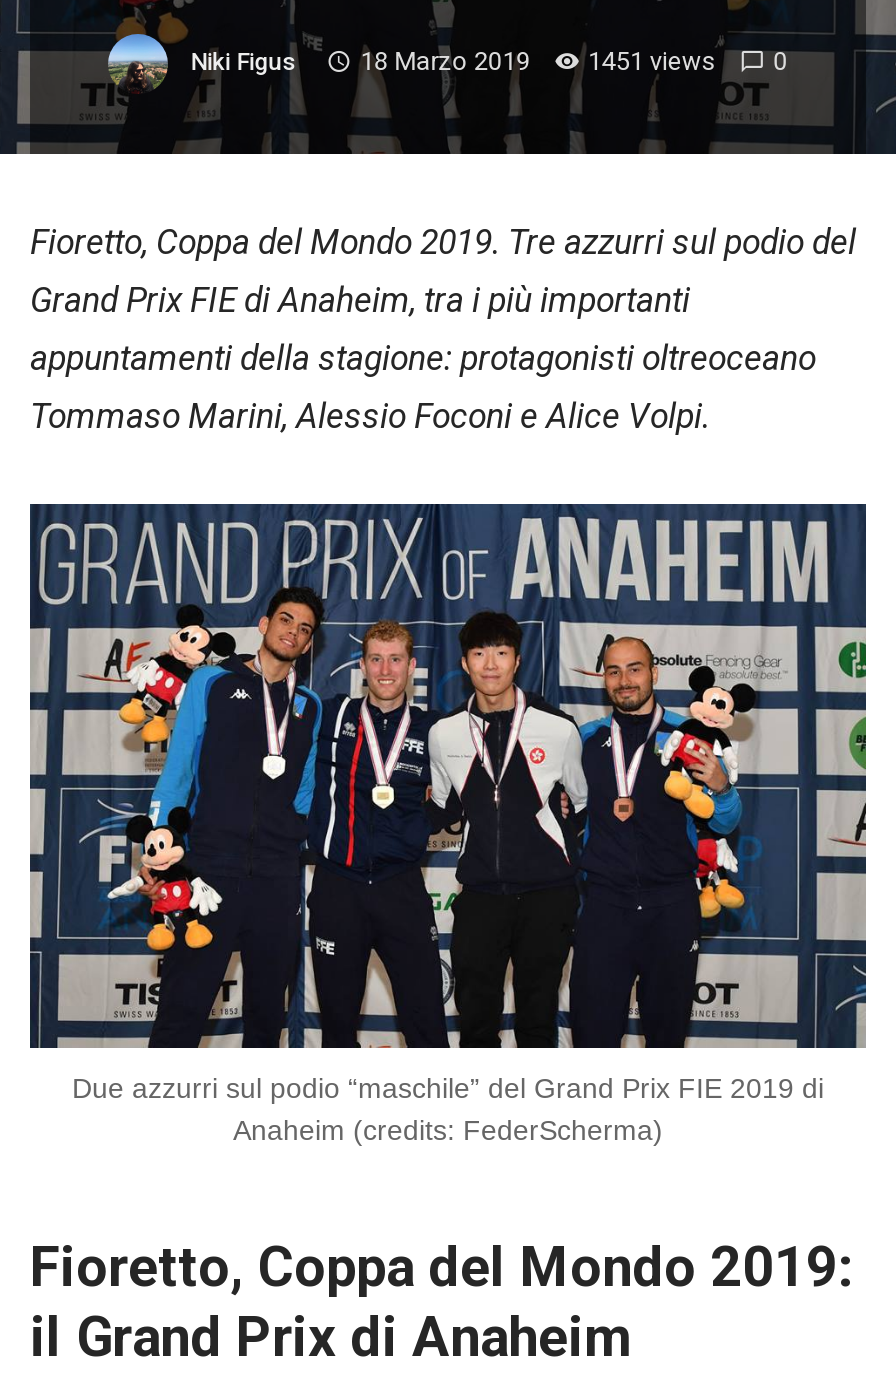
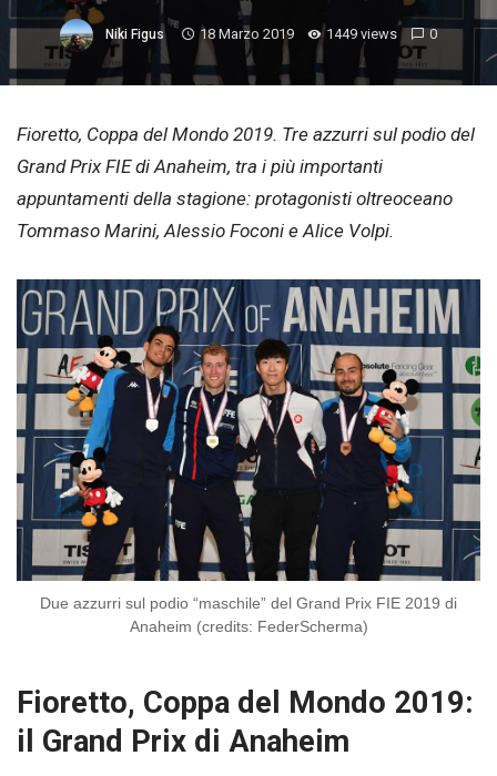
- 18 Marzo 2019 1451 views 0
+ 18 Marzo 2019 1449 views 0
